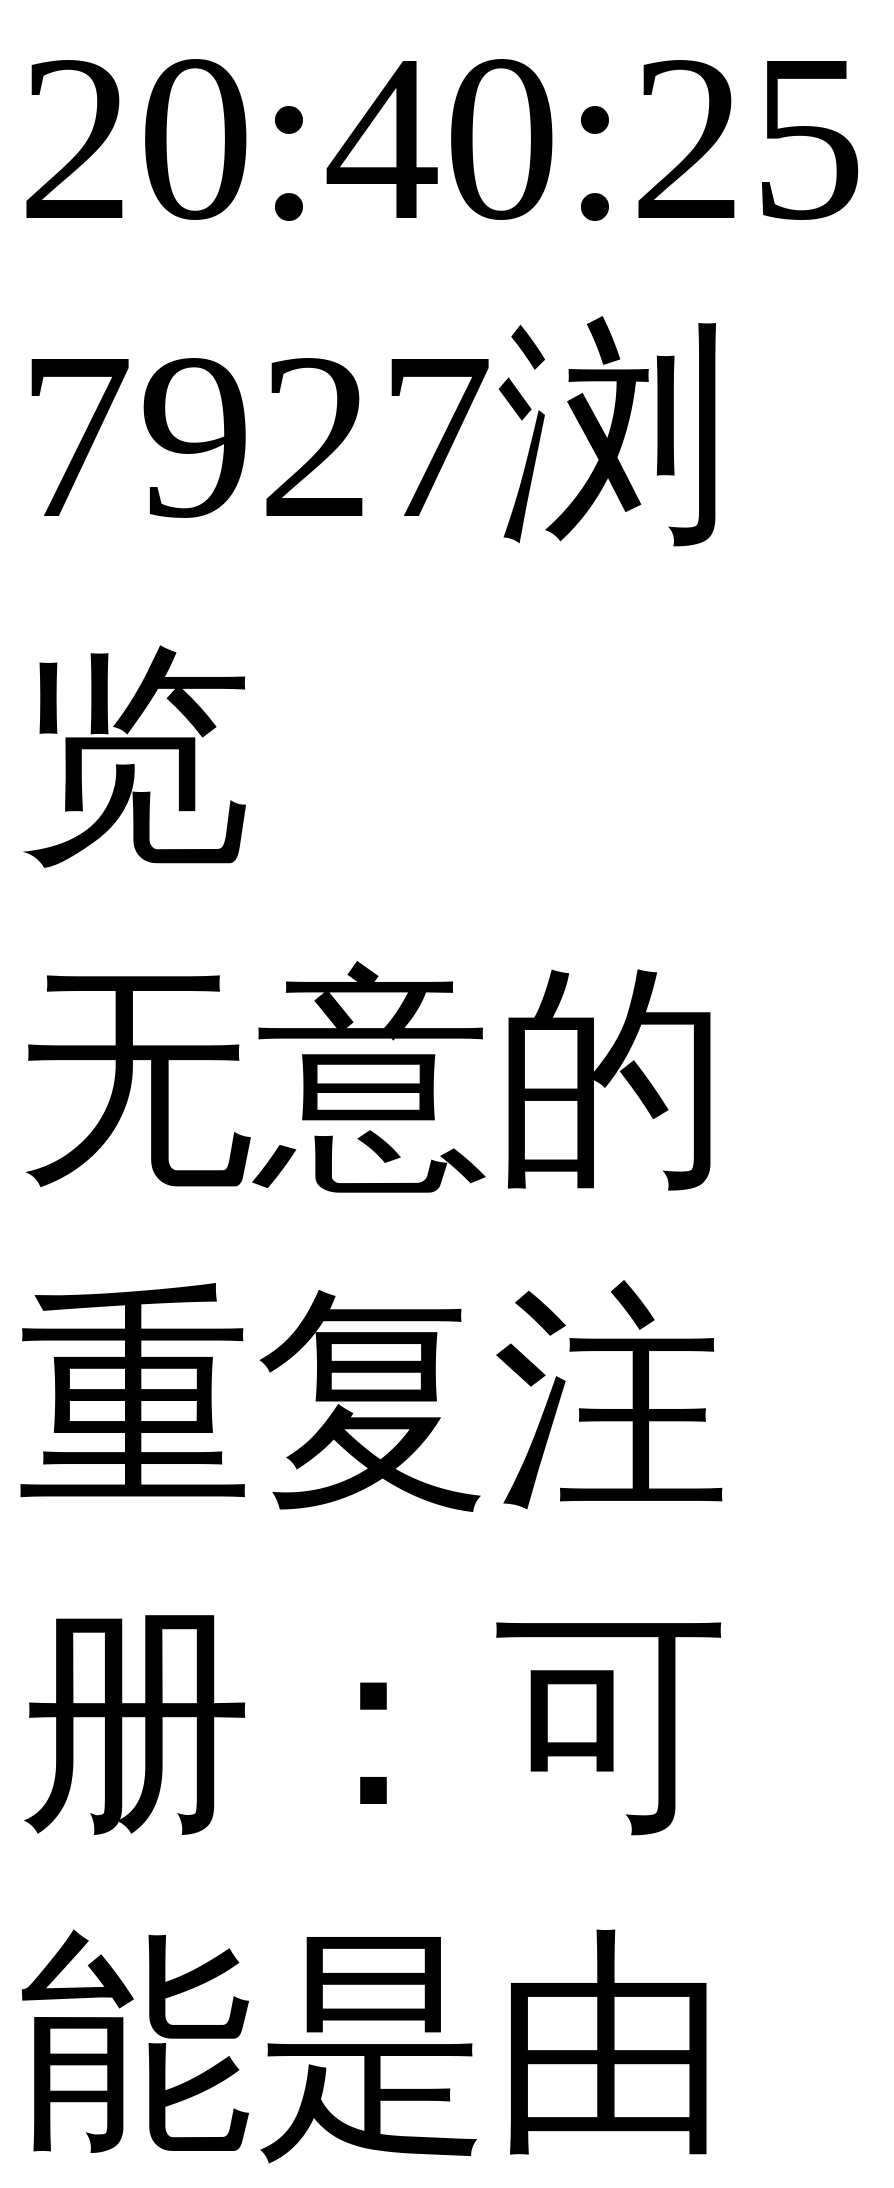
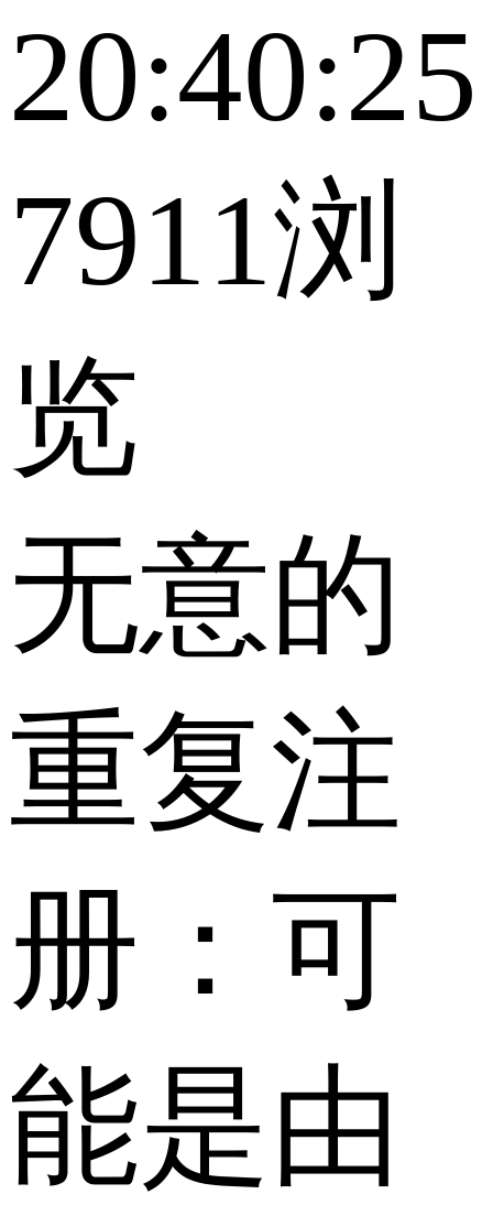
- 7927浏
+ 7911浏
